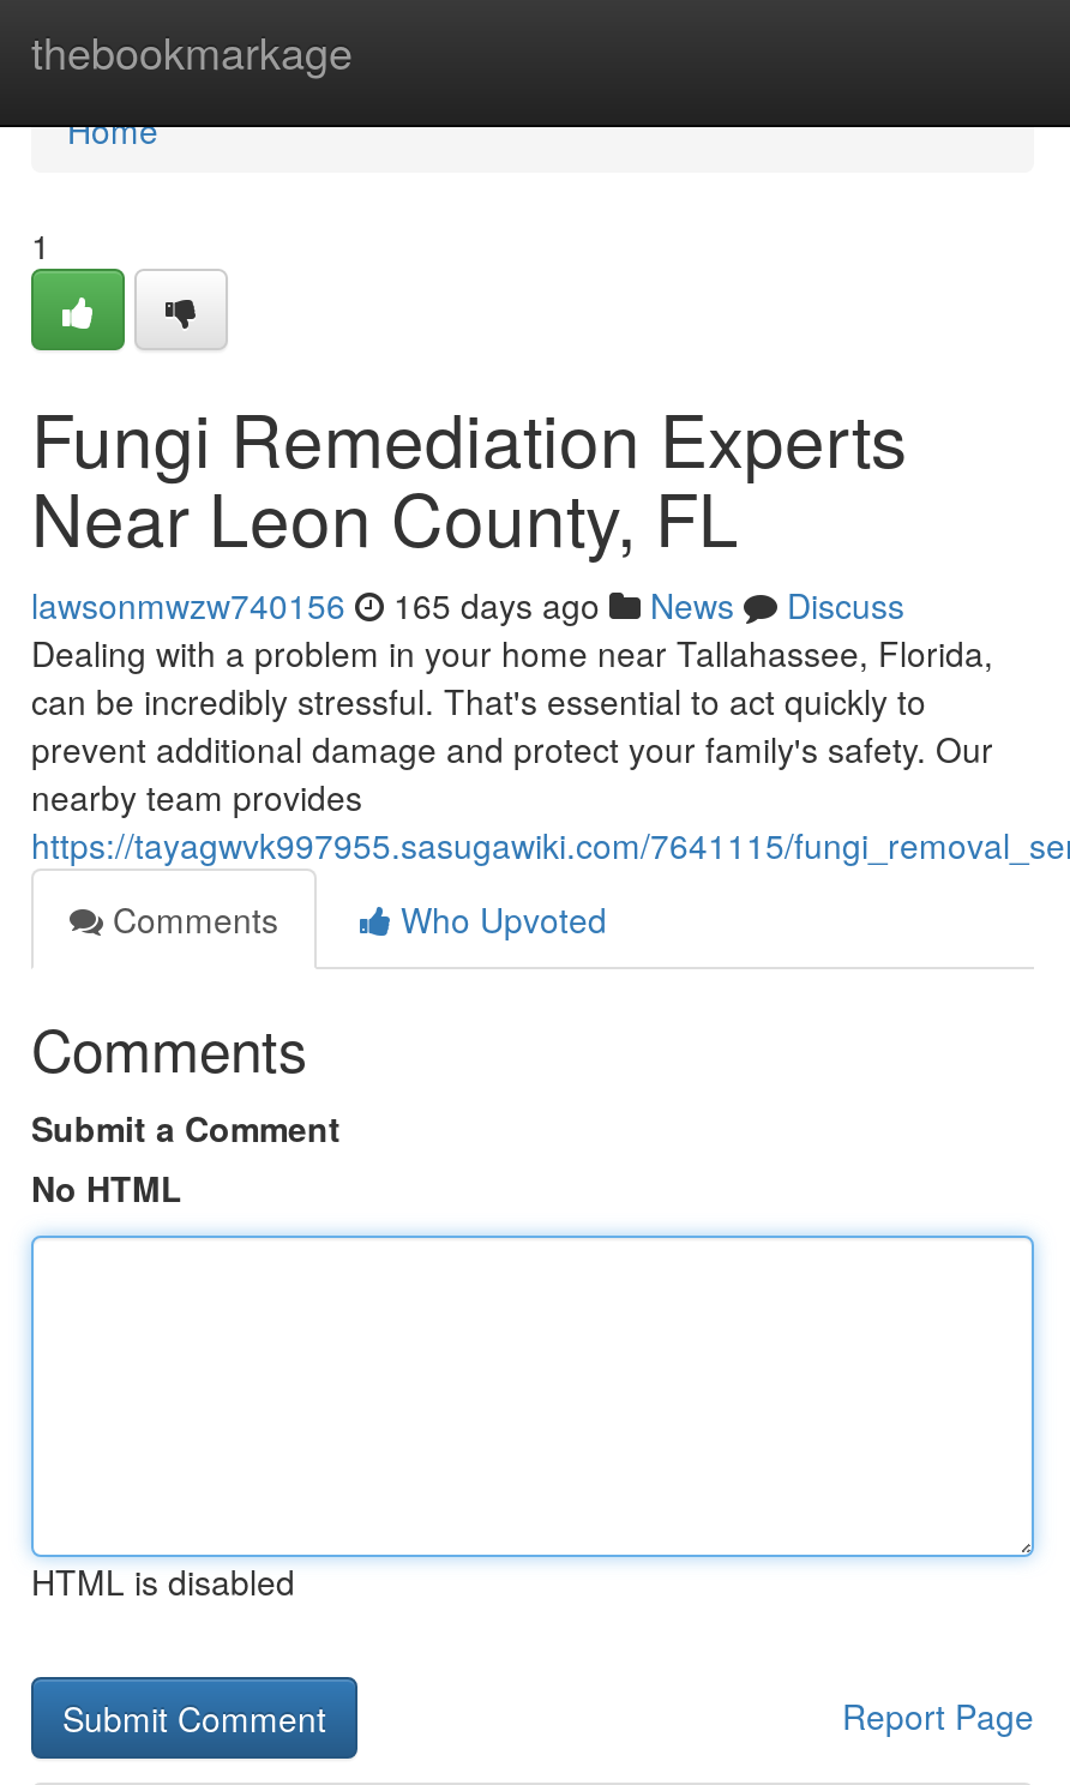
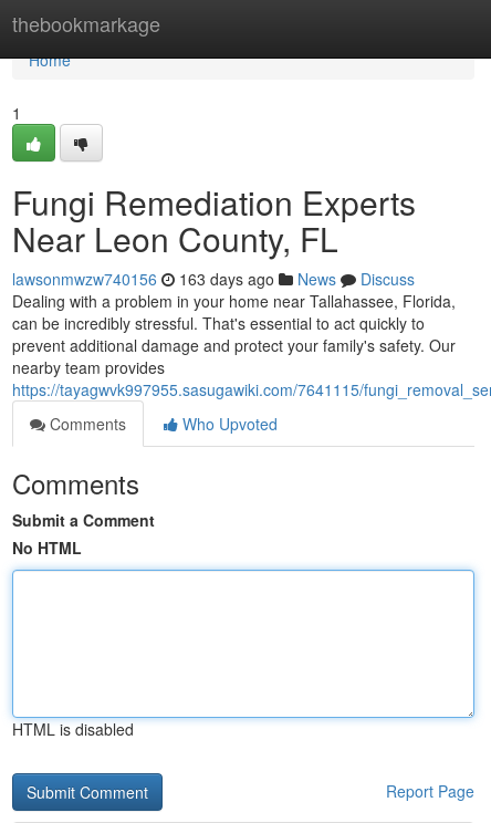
- lawsonmwzw740156 165 days ago News Discuss
+ lawsonmwzw740156 163 days ago News Discuss
